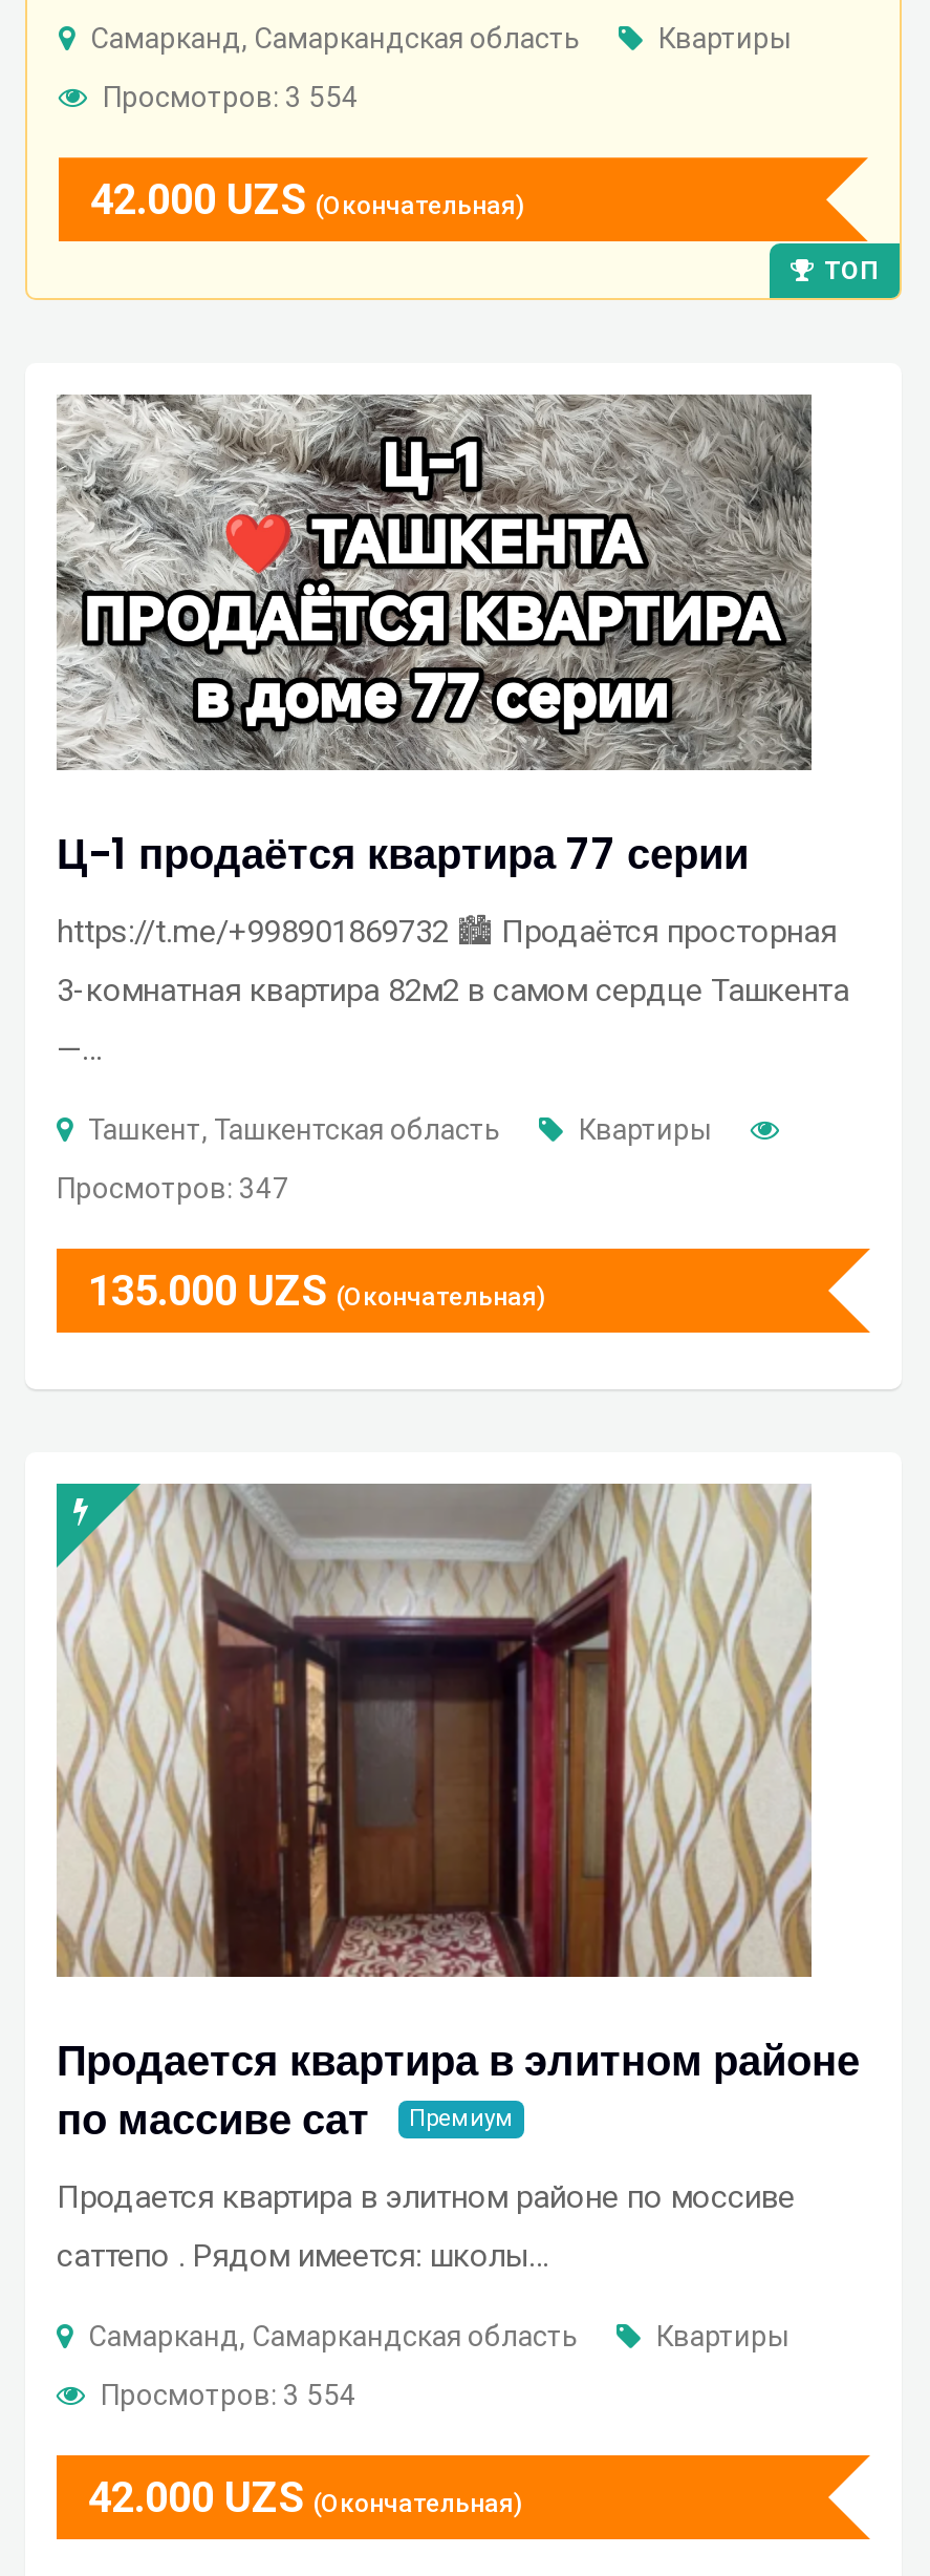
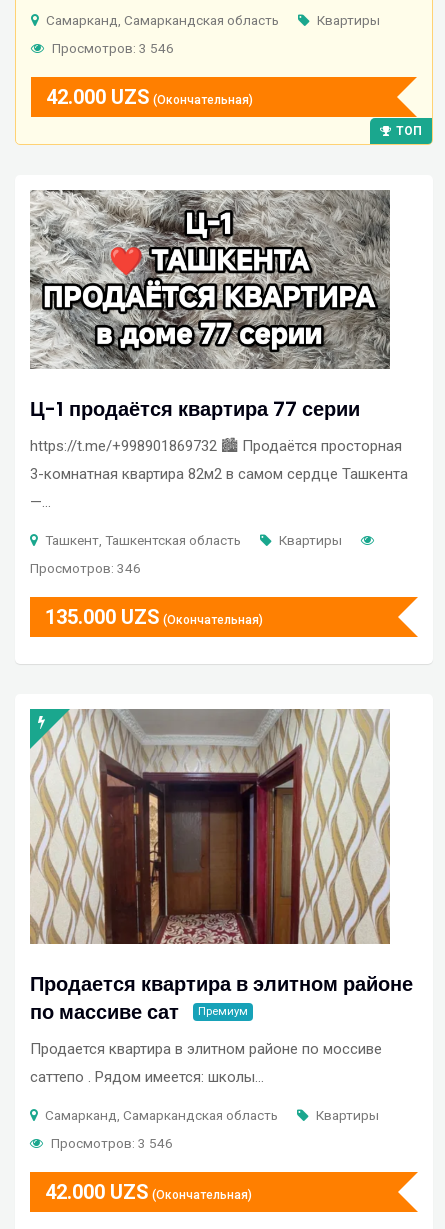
- Просмотров: 3 554
+ Просмотров: 3 546

- Просмотров: 347
+ Просмотров: 346

- Просмотров: 3 554
+ Просмотров: 3 546
